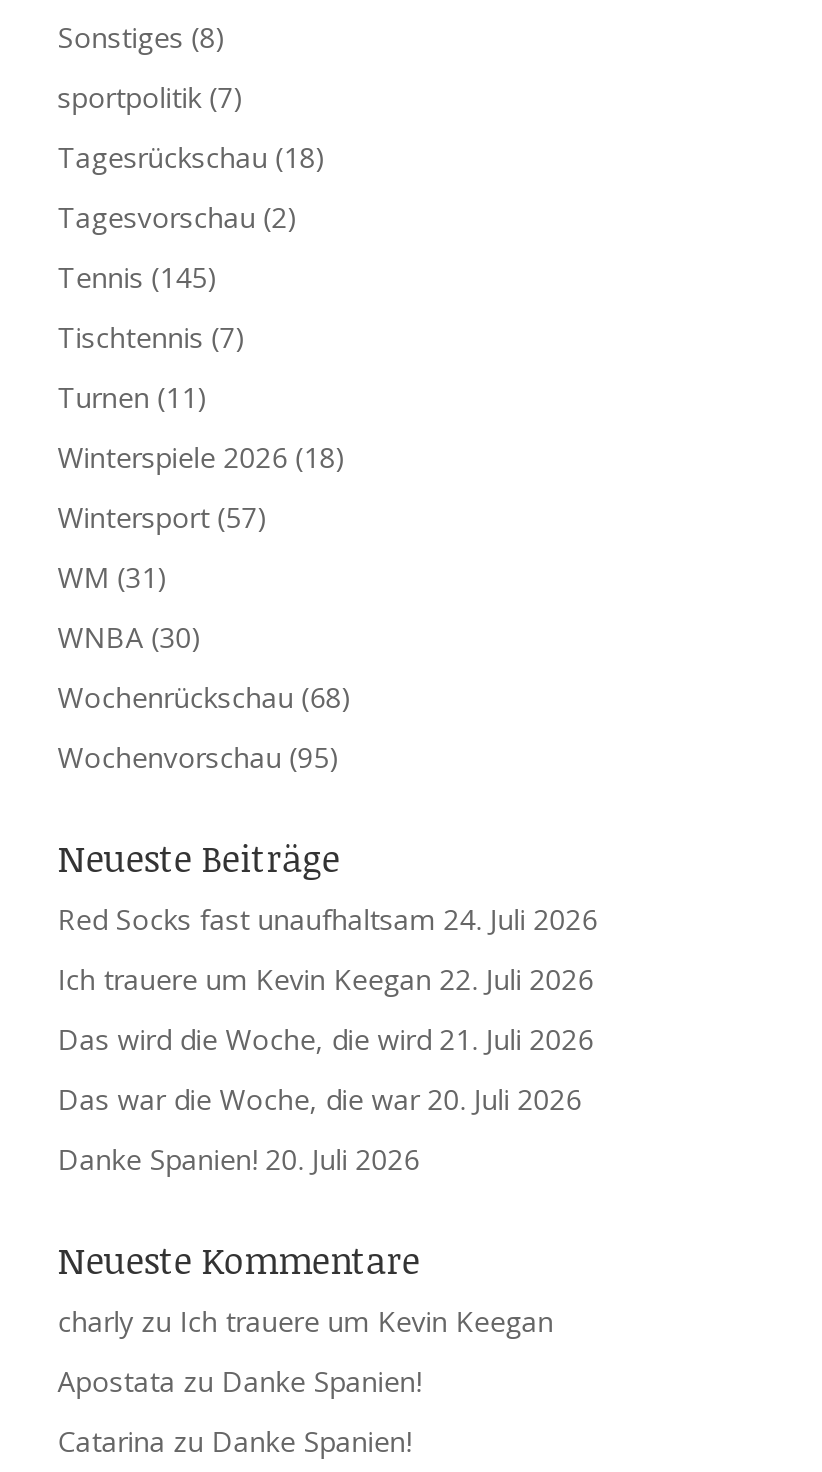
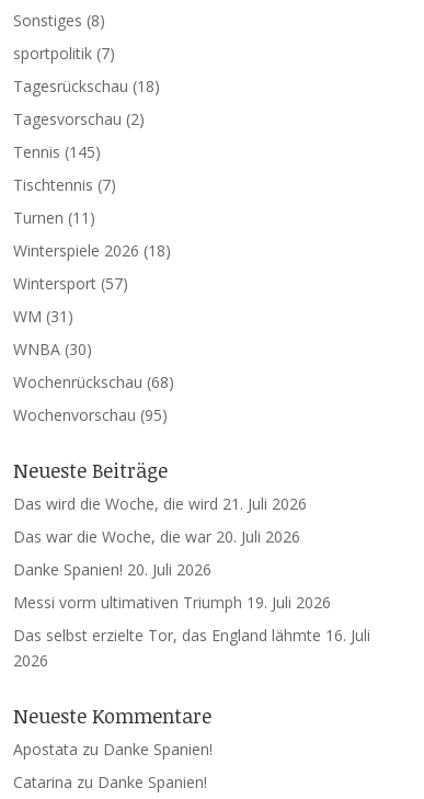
- Red Socks fast unaufhaltsam 24. Juli 2026
- Ich trauere um Kevin Keegan 22. Juli 2026

moved up: Das wird die Woche, die wird 21. Juli 2026 | Das war die Woche, die war 20. Juli 2026 | Danke Spanien! 20. Juli 2026

+ Messi vorm ultimativen Triumph 19. Juli 2026
+ Das selbst erzielte Tor, das England lähmte 16. Juli
+ 2026

moved down: Neueste Kommentare

- charly zu Ich trauere um Kevin Keegan
